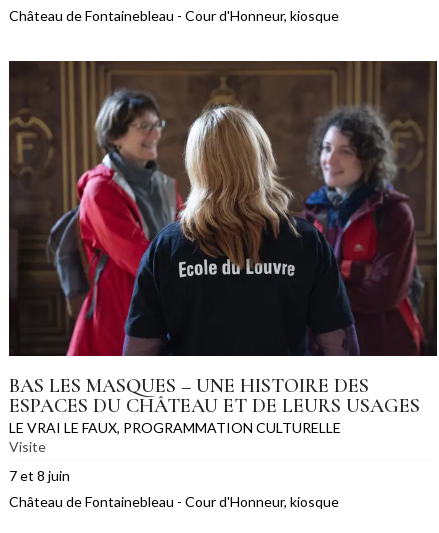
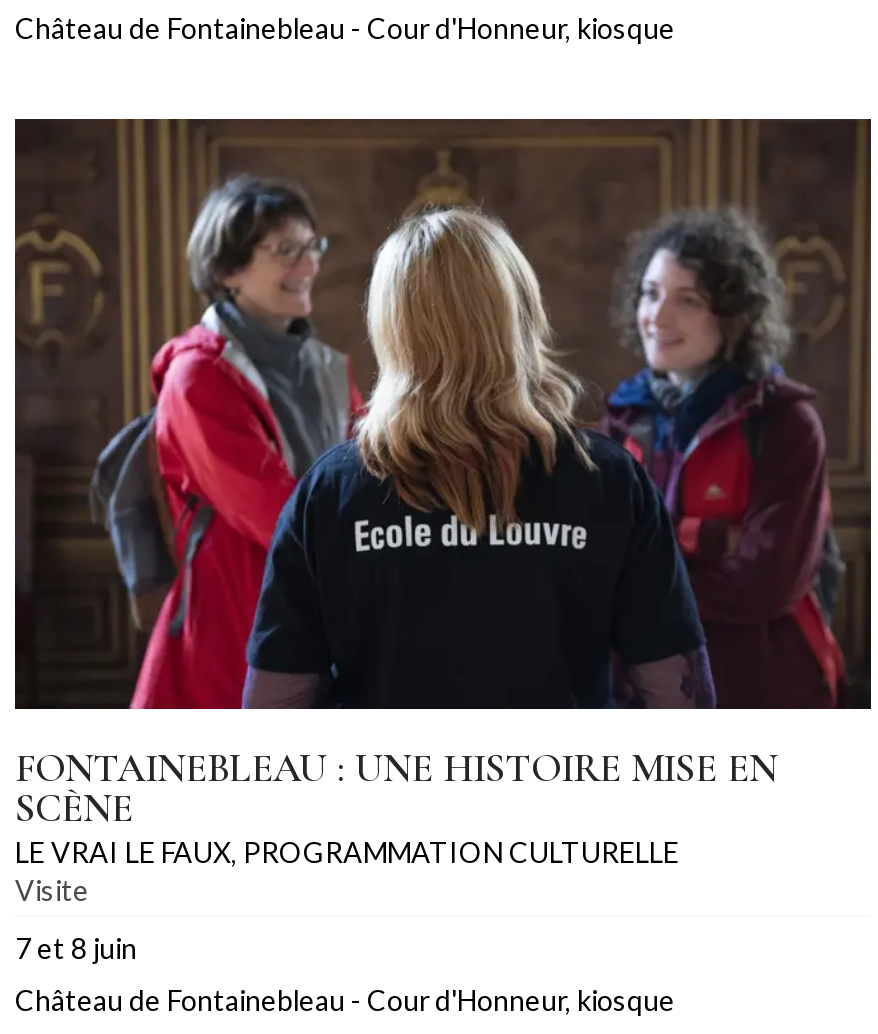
- BAS LES MASQUES – UNE HISTOIRE DES
- ESPACES DU CHÂTEAU ET DE LEURS USAGES
+ FONTAINEBLEAU : UNE HISTOIRE MISE EN
+ SCÈNE
